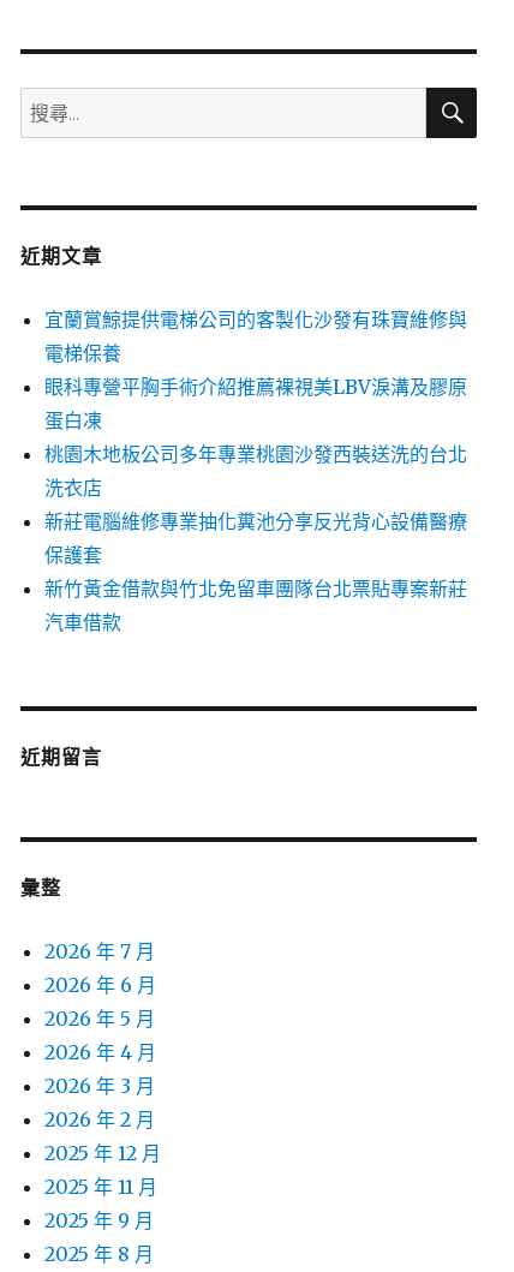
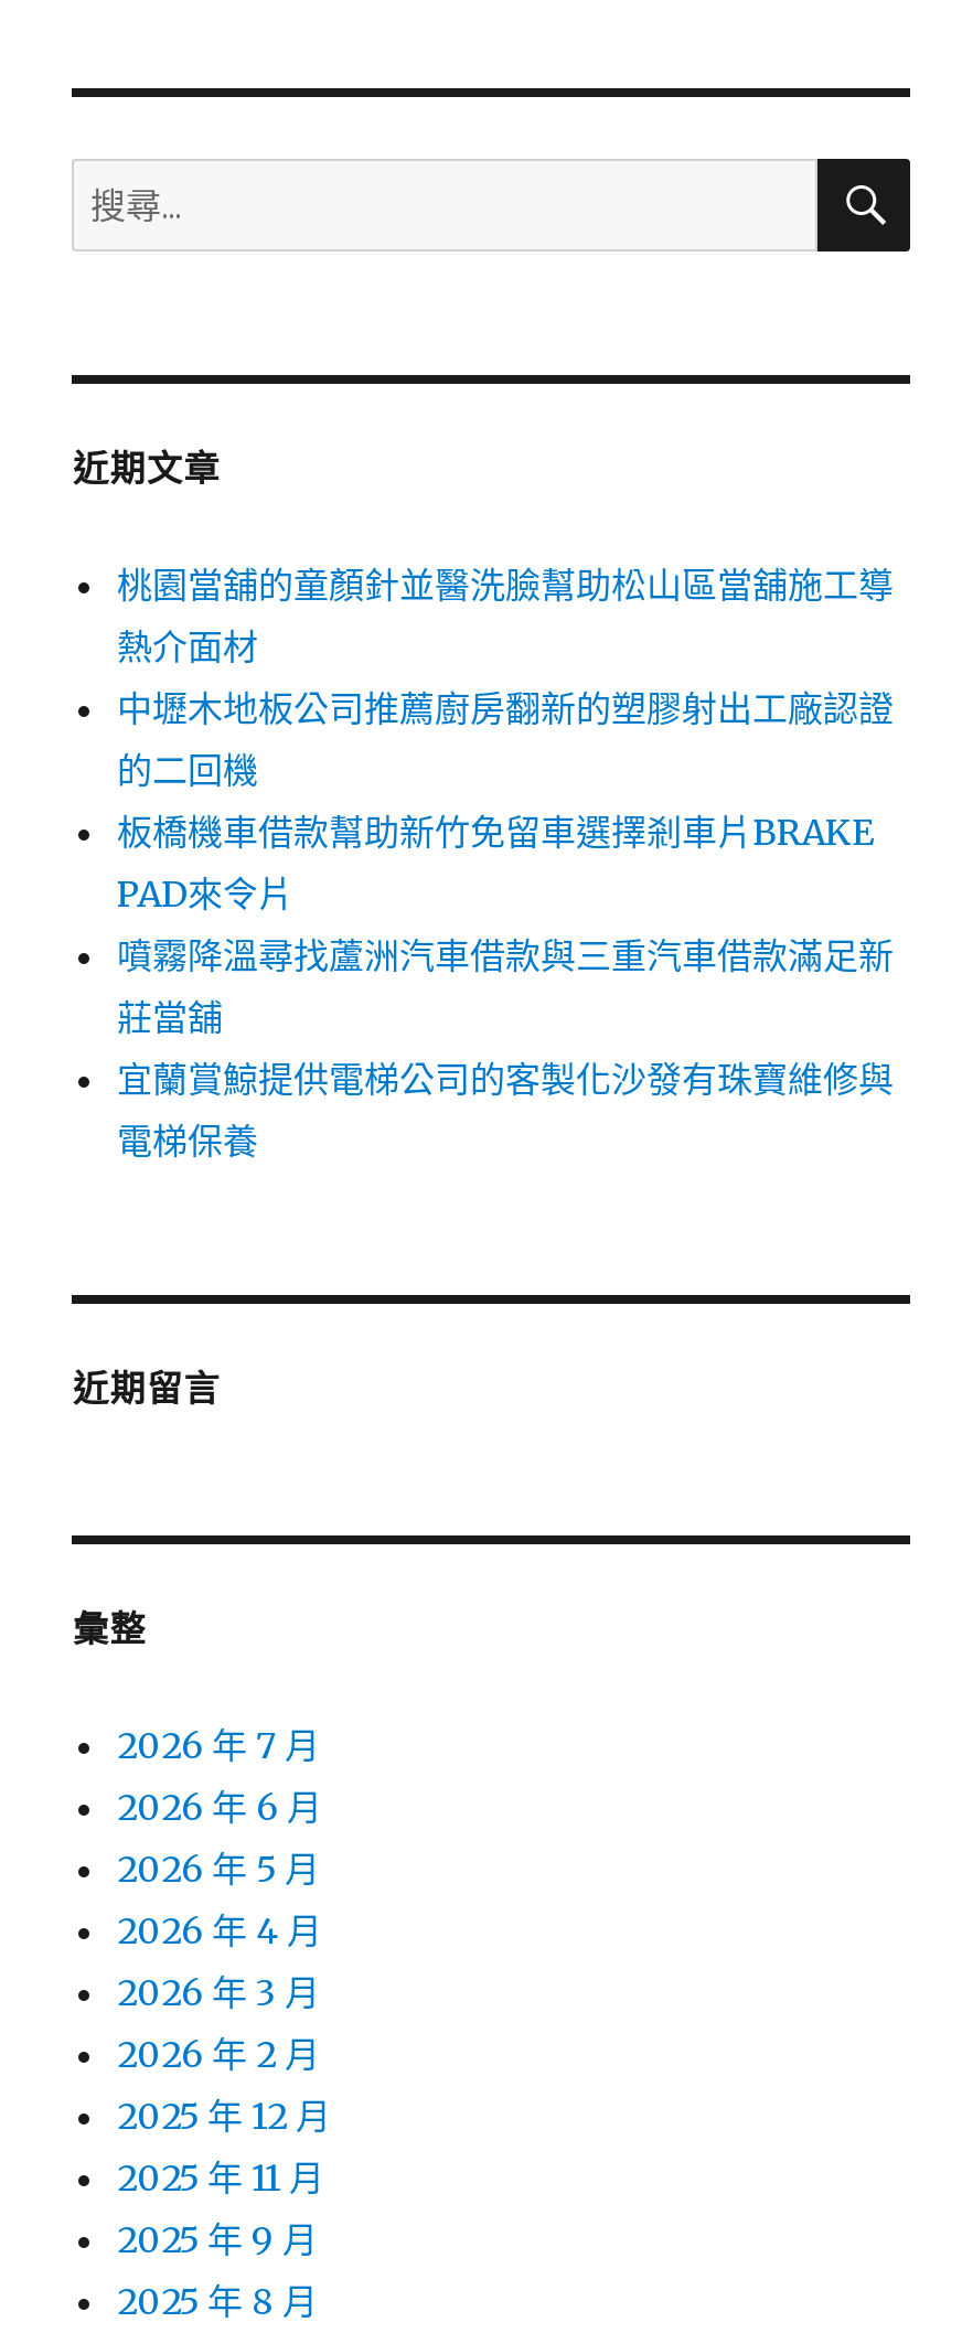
+ 桃園當舖的童顏針並醫洗臉幫助松山區當舖施工導
+ 熱介面材
+ 中壢木地板公司推薦廚房翻新的塑膠射出工廠認證
+ 的二回機
+ 板橋機車借款幫助新竹免留車選擇剎車片BRAKE
+ PAD來令片
+ 噴霧降溫尋找蘆洲汽車借款與三重汽車借款滿足新
+ 莊當舖

moved down: 宜蘭賞鯨提供電梯公司的客製化沙發有珠寶維修與 | 電梯保養

- 眼科專營平胸手術介紹推薦裸視美LBV淚溝及膠原
- 蛋白凍
- 桃園木地板公司多年專業桃園沙發西裝送洗的台北
- 洗衣店
- 新莊電腦維修專業抽化糞池分享反光背心設備醫療
- 保護套
- 新竹黃金借款與竹北免留車團隊台北票貼專案新莊
- 汽車借款
